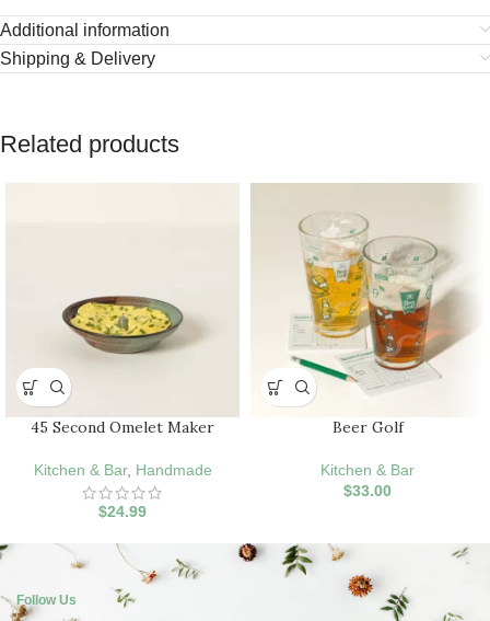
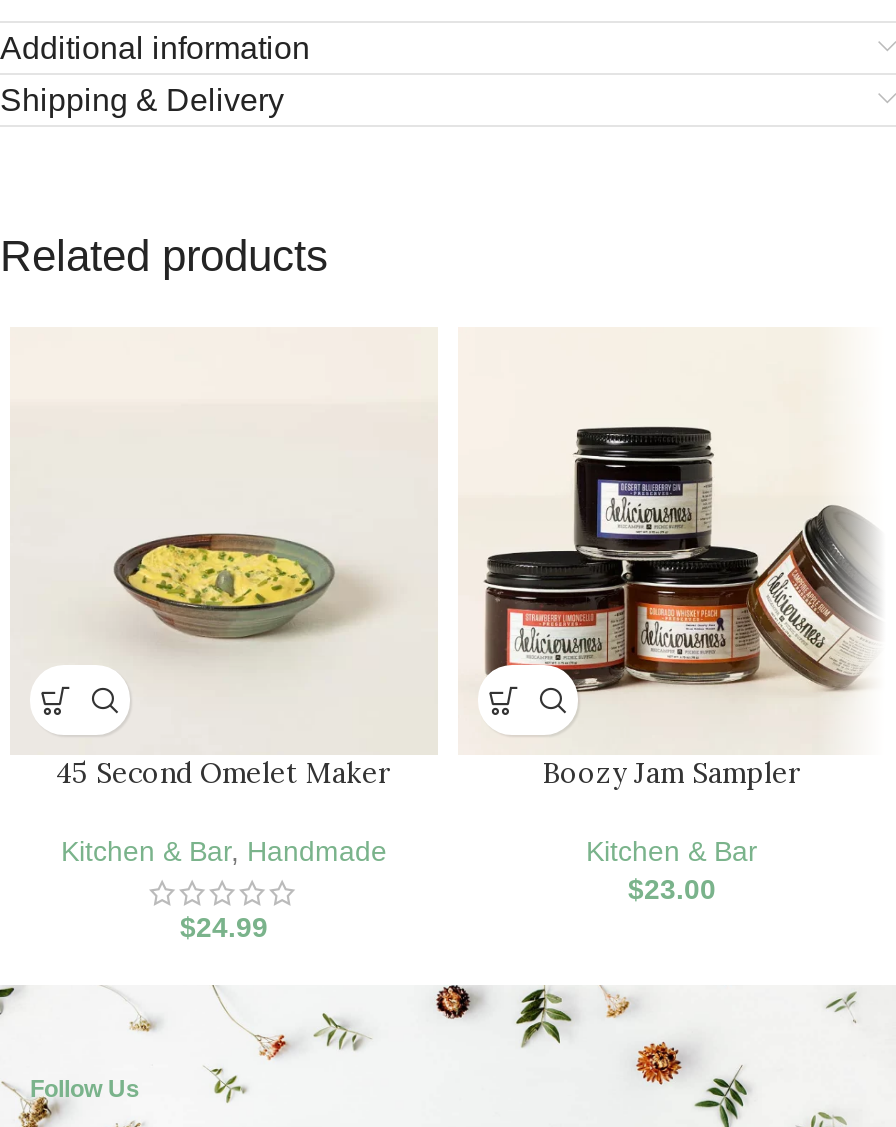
- [image]
- Beer Golf
+ [image]
+ Boozy Jam Sampler

- $33.00
+ $23.00
